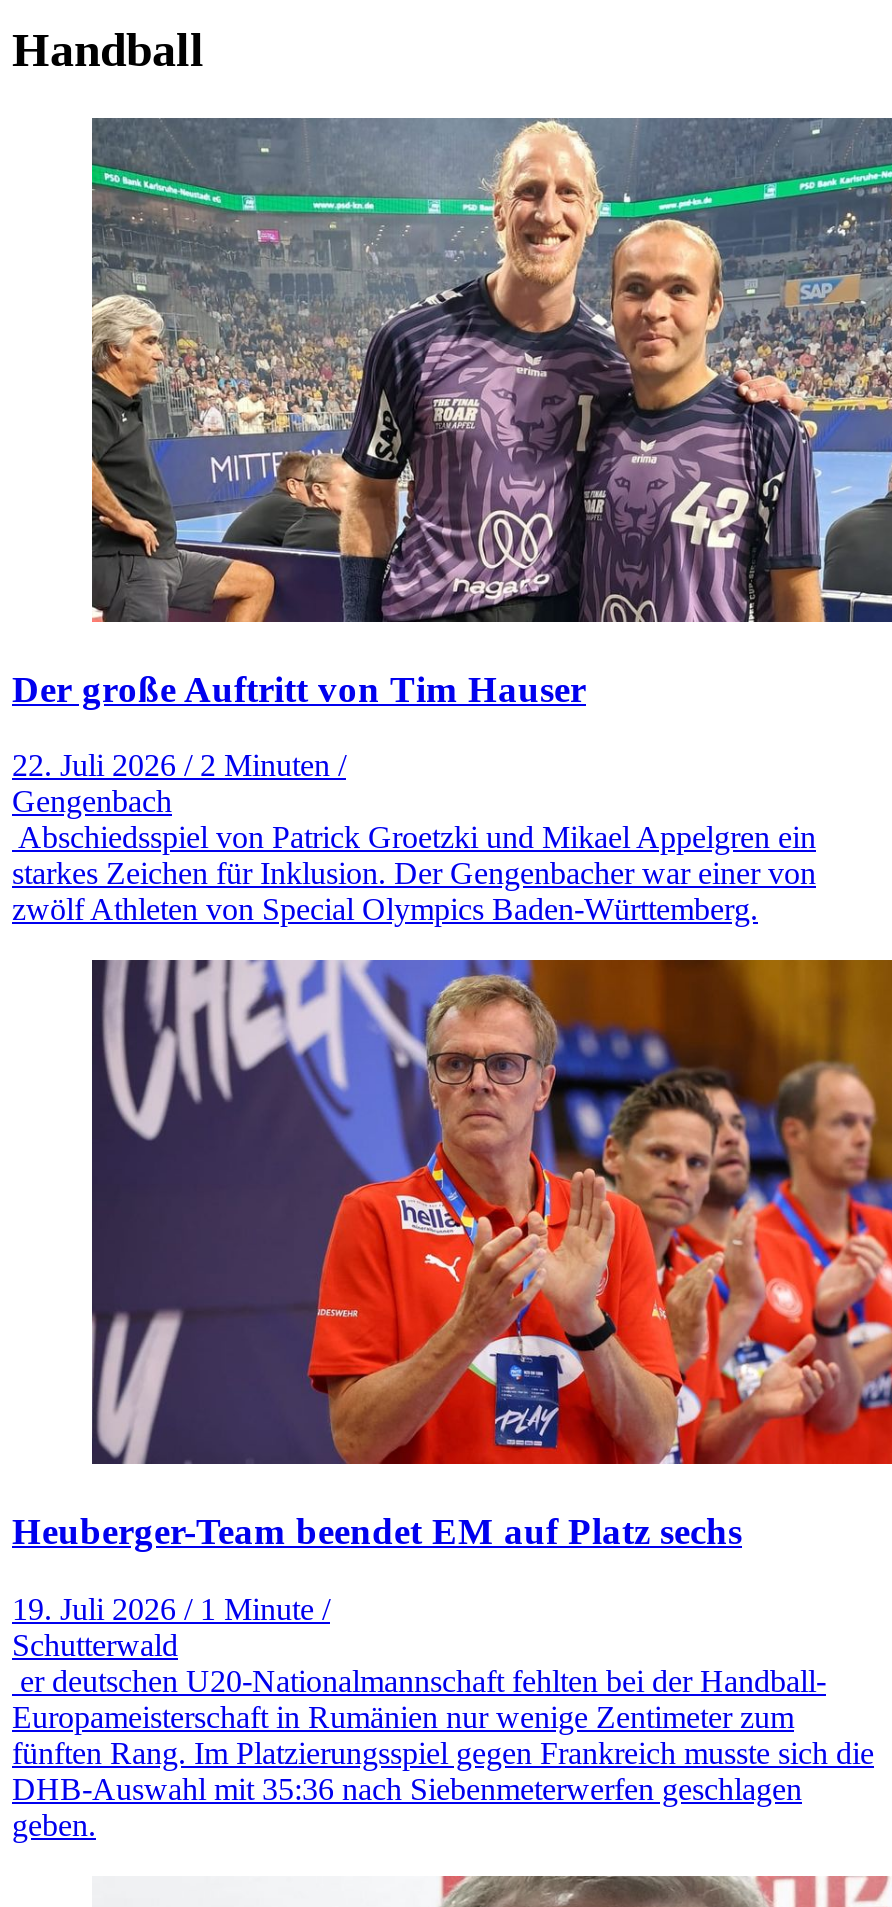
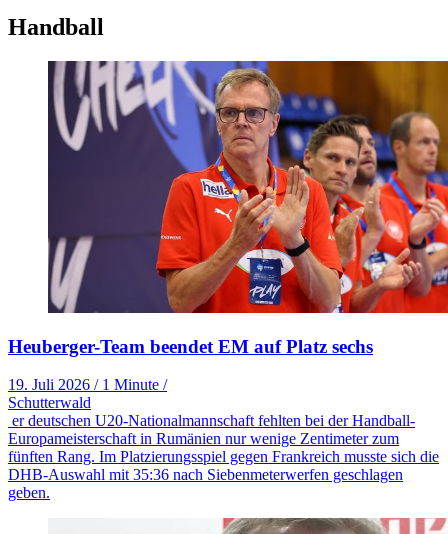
- [image]
- Der große Auftritt von Tim Hauser
- 22. Juli 2026 / 2 Minuten /
- Gengenbach
- Abschiedsspiel von Patrick Groetzki und Mikael Appelgren ein
- starkes Zeichen für Inklusion. Der Gengenbacher war einer von
- zwölf Athleten von Special Olympics Baden-Württemberg.
